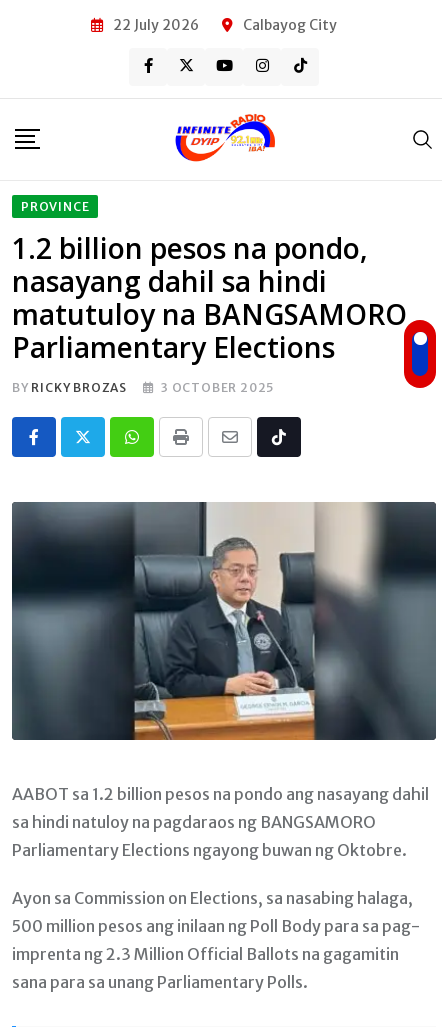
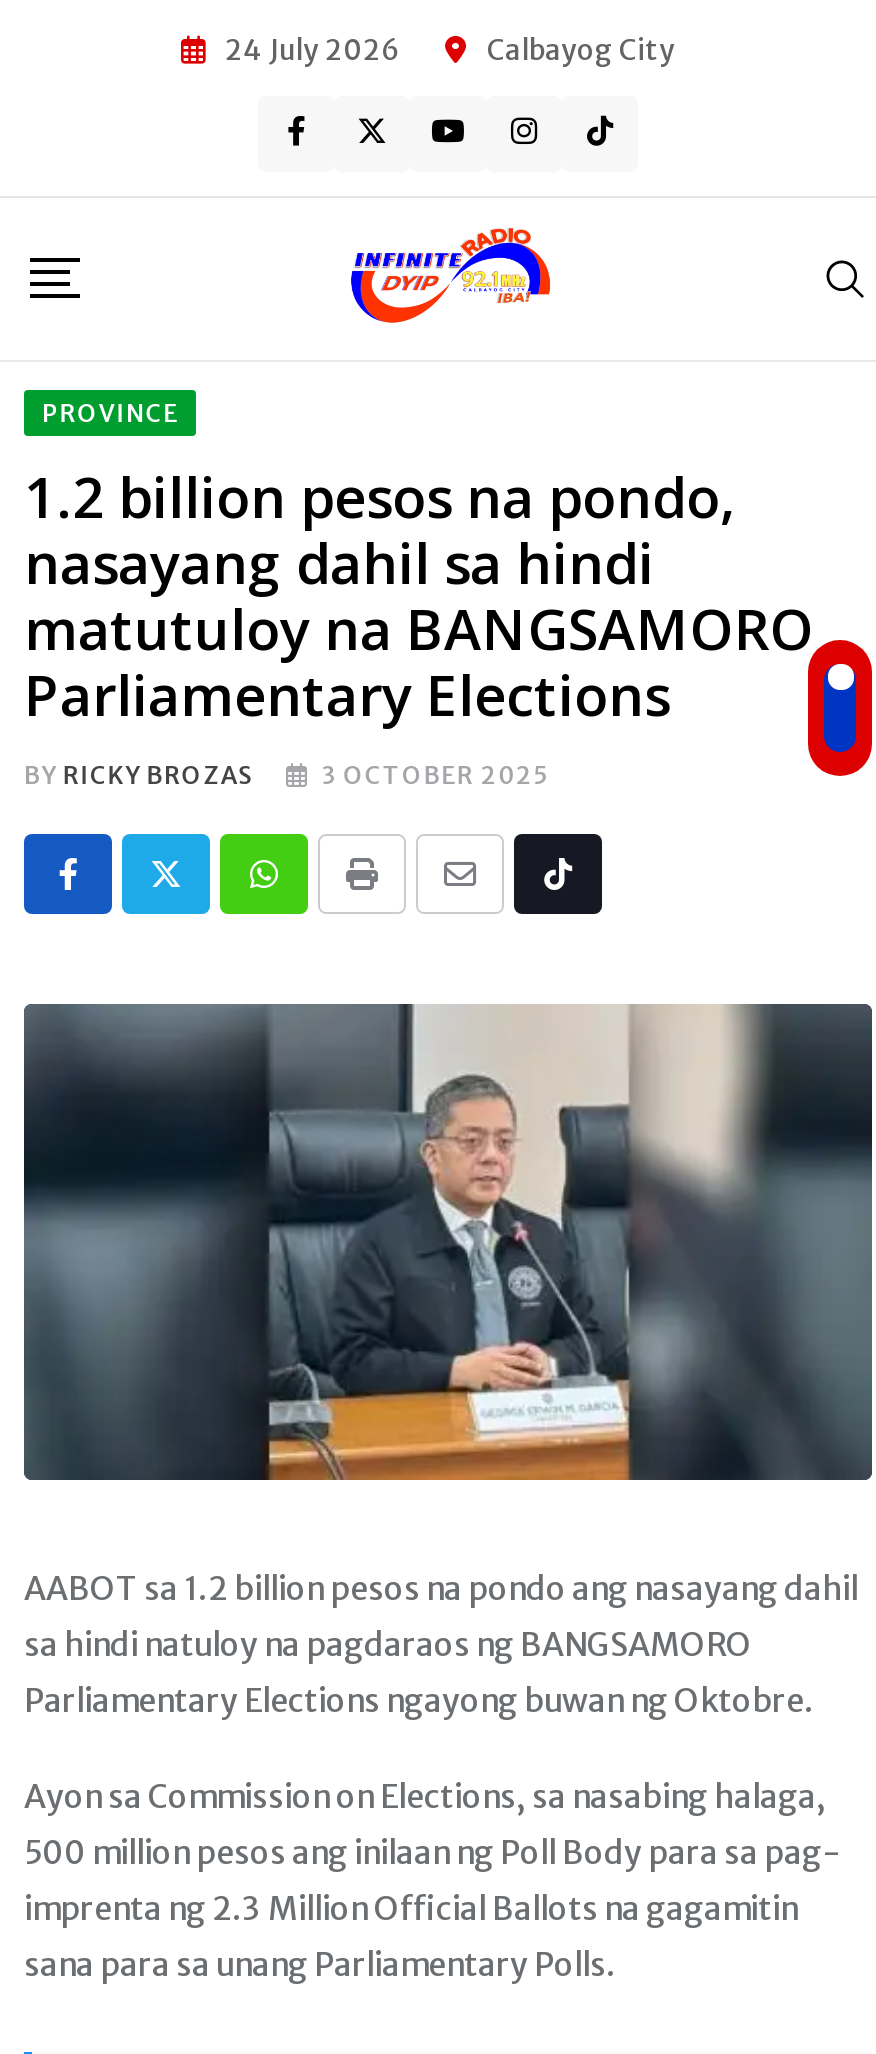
- 22 July 2026
+ 24 July 2026
